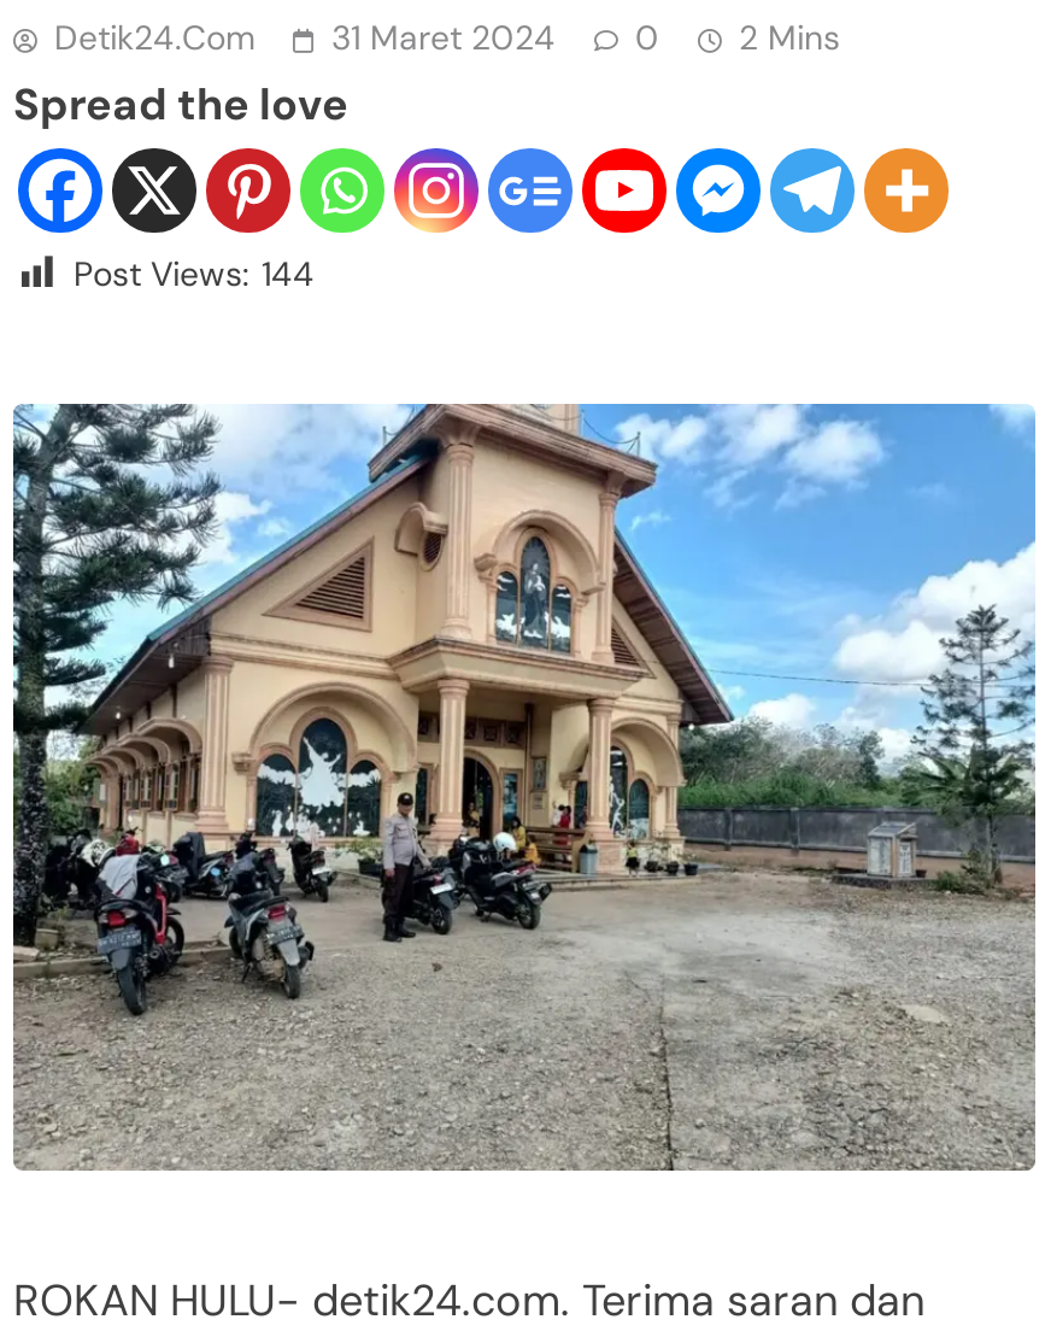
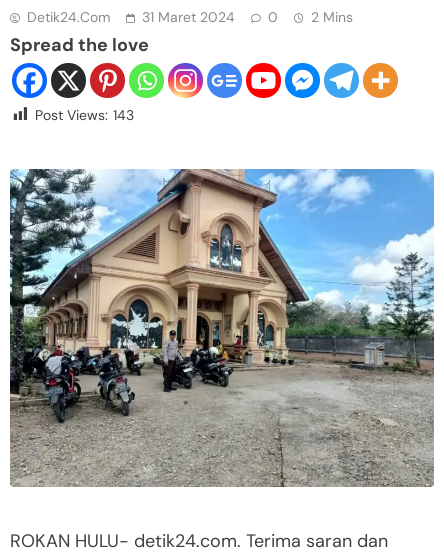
- Post Views: 144
+ Post Views: 143
